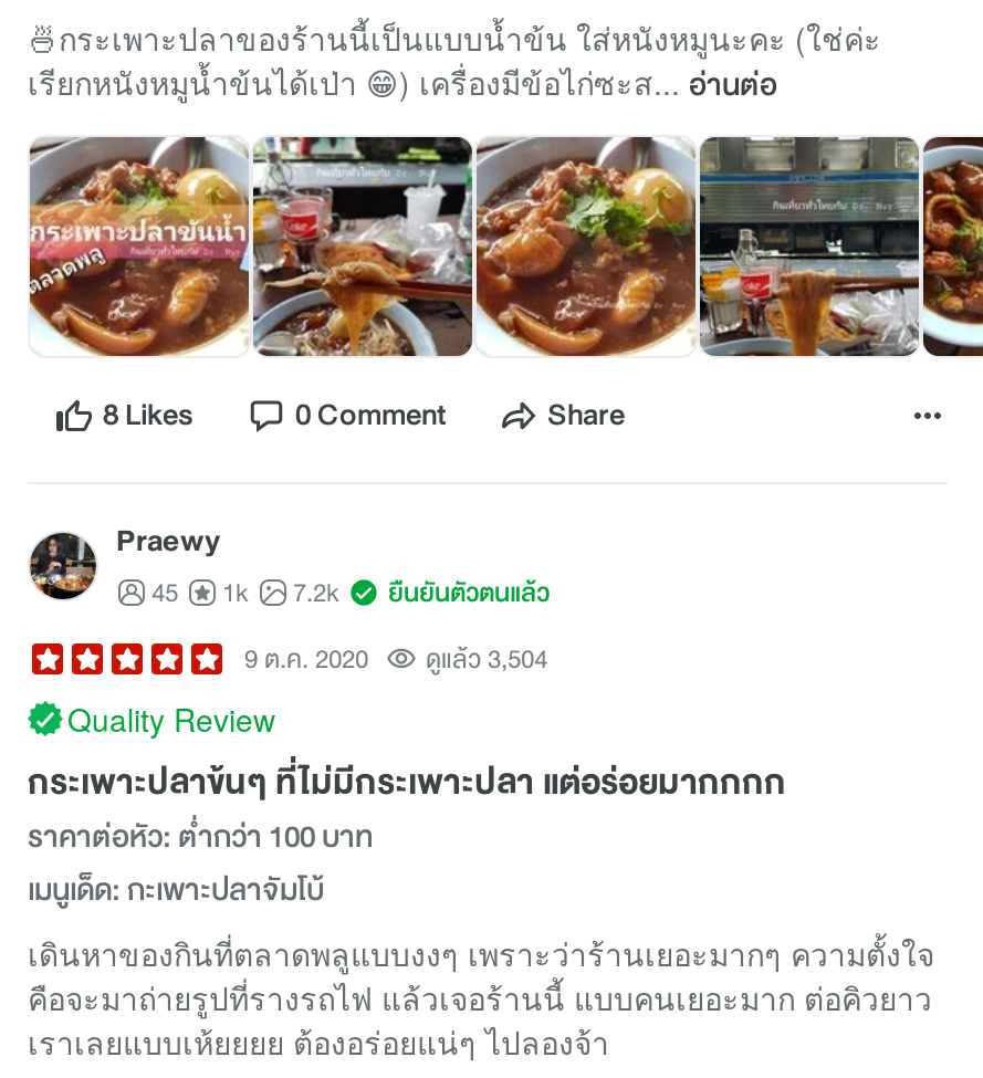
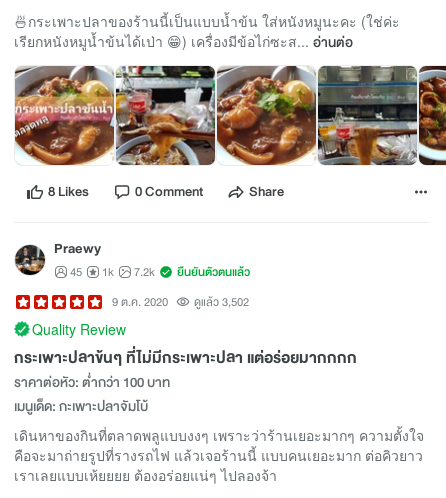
- 9 ต.ค. 2020 ดูแล้ว 3,504
+ 9 ต.ค. 2020 ดูแล้ว 3,502
